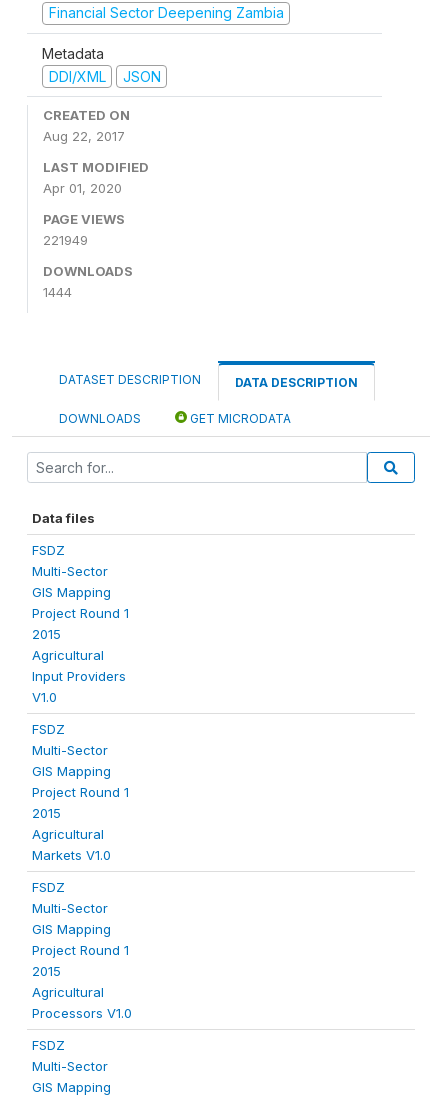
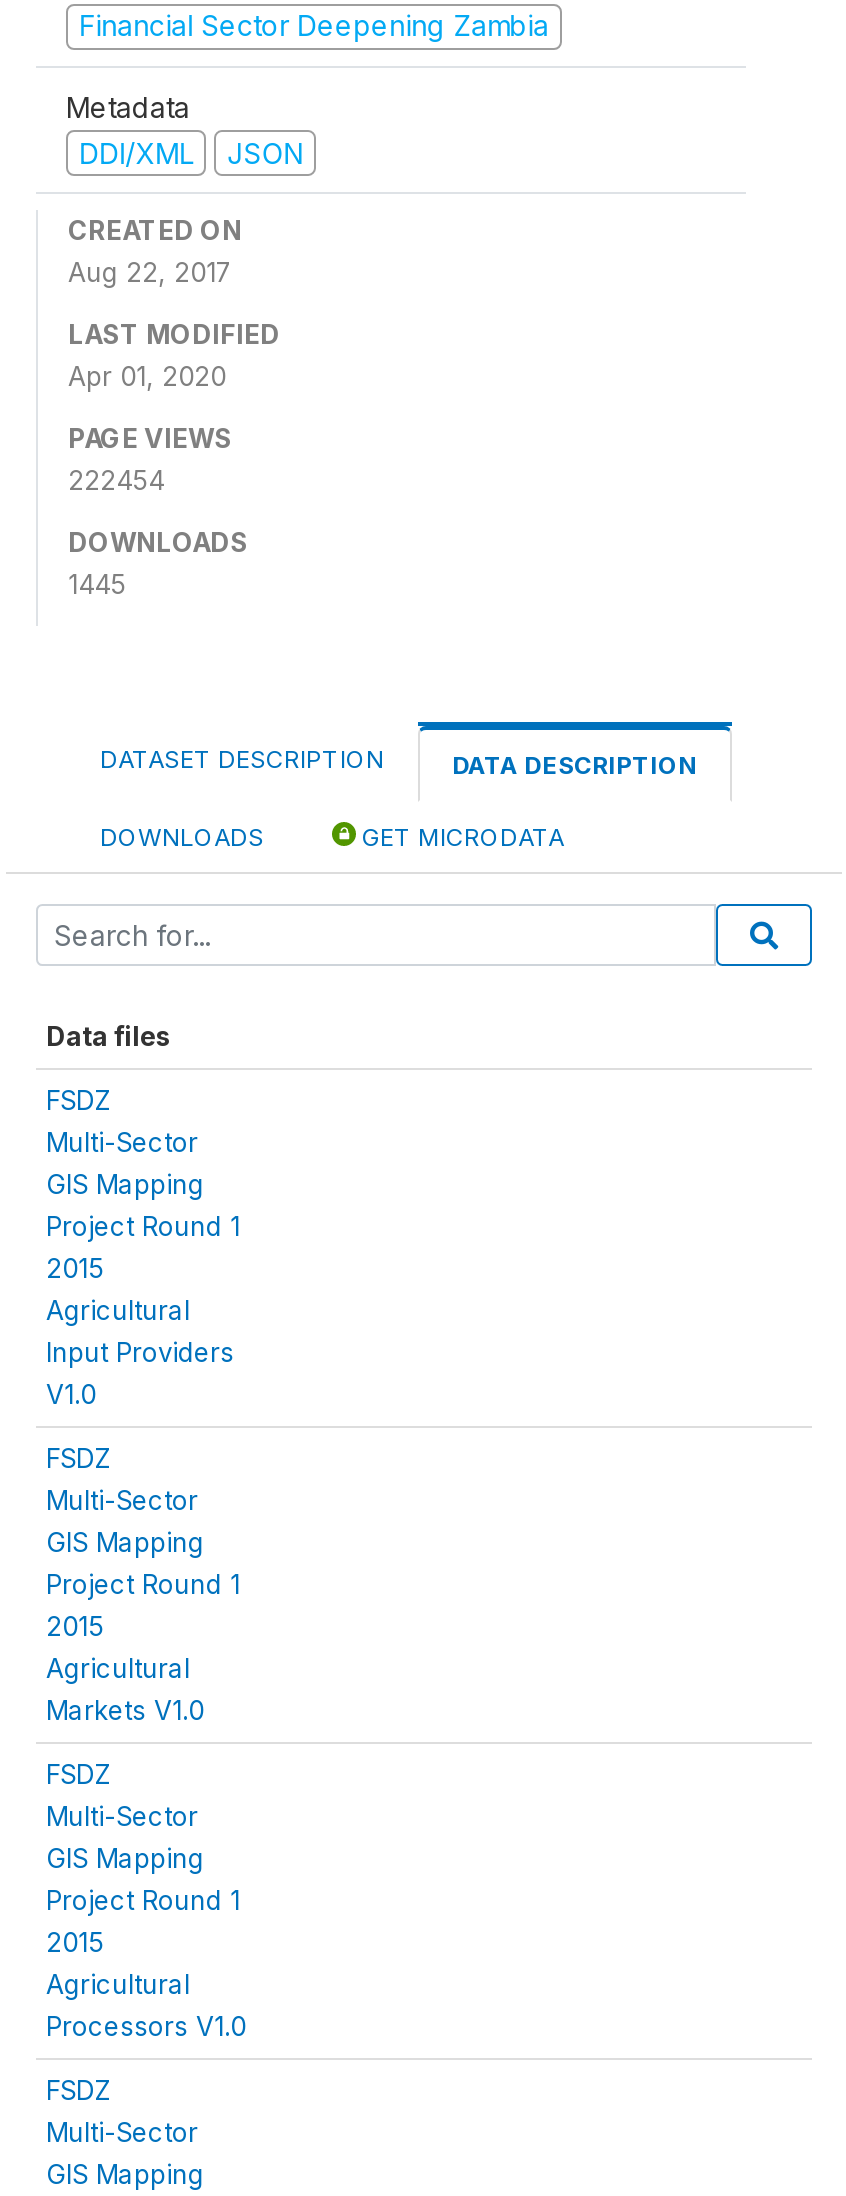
- 221949
+ 222454

- 1444
+ 1445
